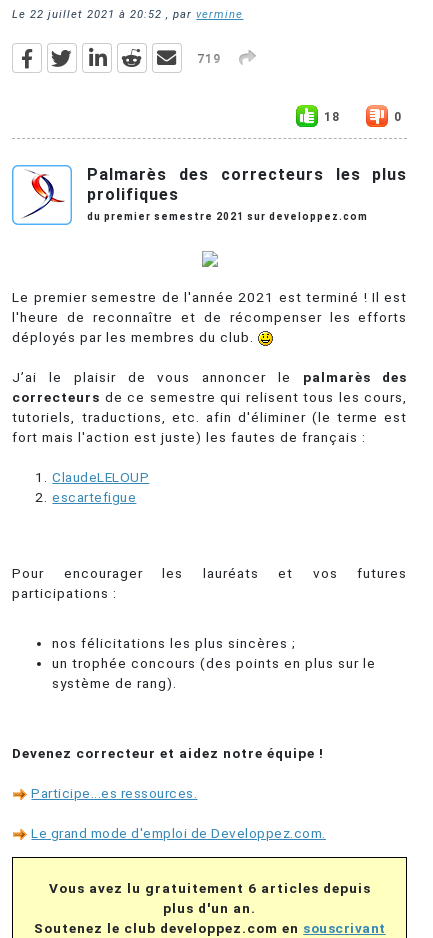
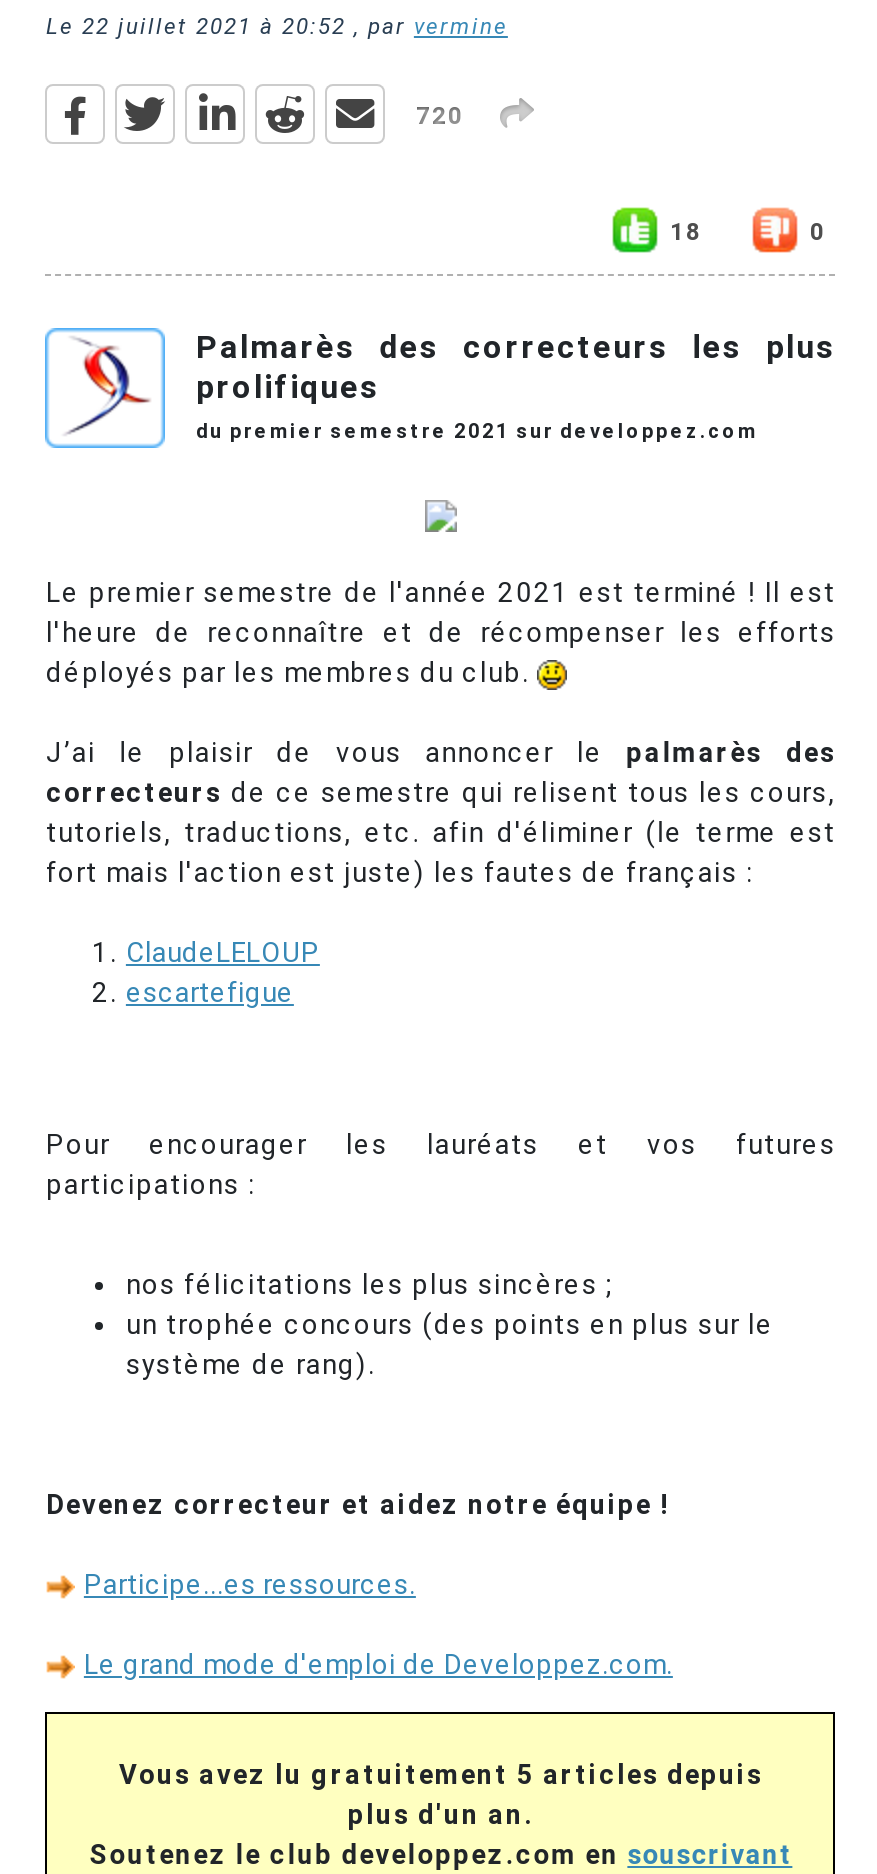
- 719
+ 720

- Vous avez lu gratuitement 6 articles depuis
+ Vous avez lu gratuitement 5 articles depuis
